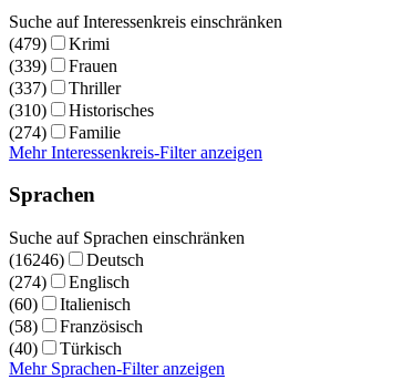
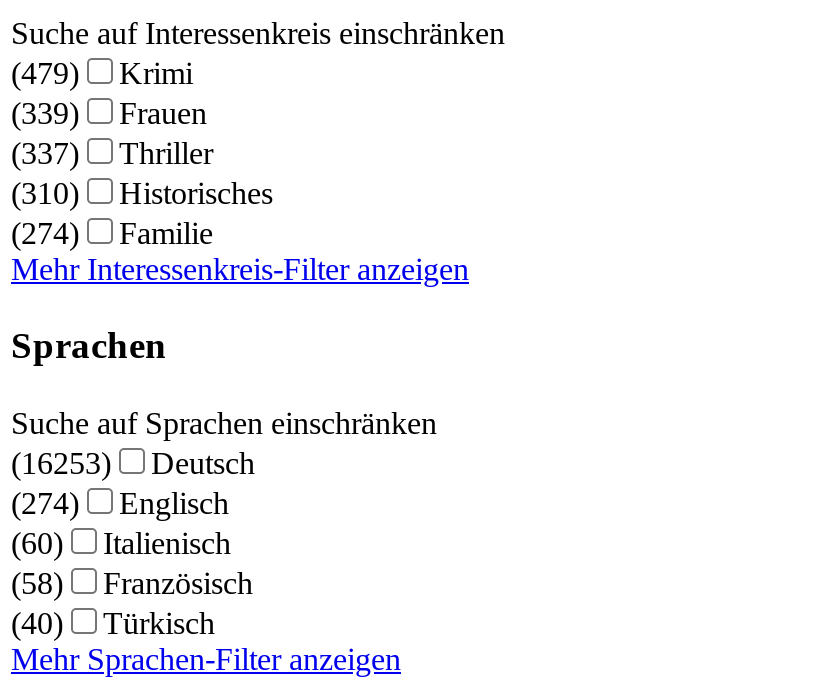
- (16246) Deutsch
+ (16253) Deutsch
